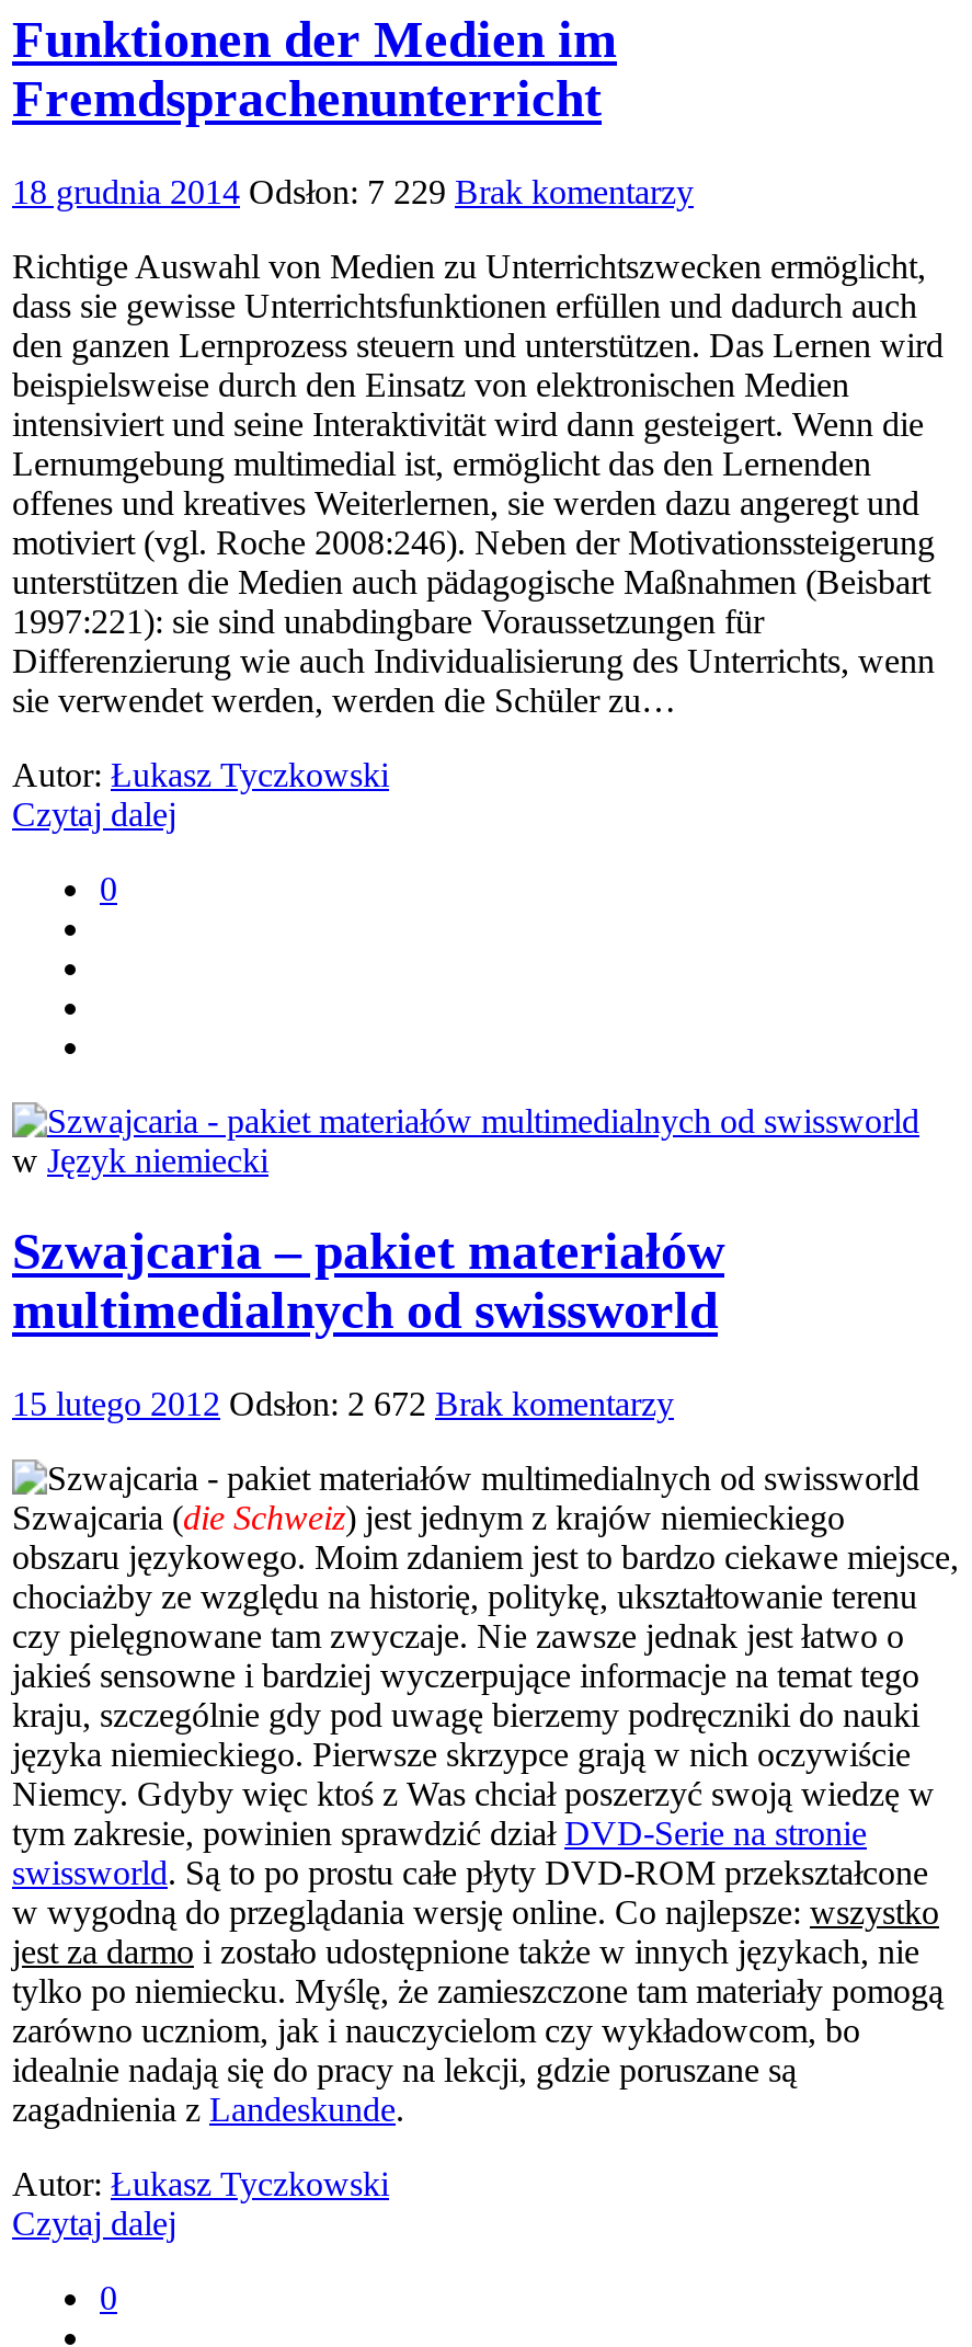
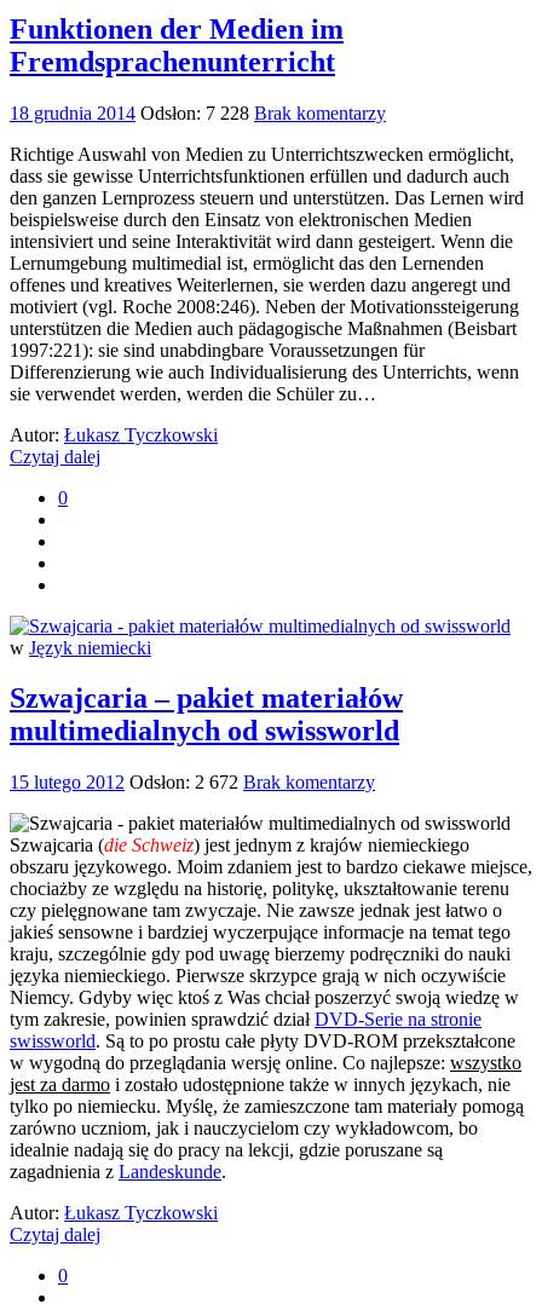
- 18 grudnia 2014 Odsłon: 7 229 Brak komentarzy
+ 18 grudnia 2014 Odsłon: 7 228 Brak komentarzy
